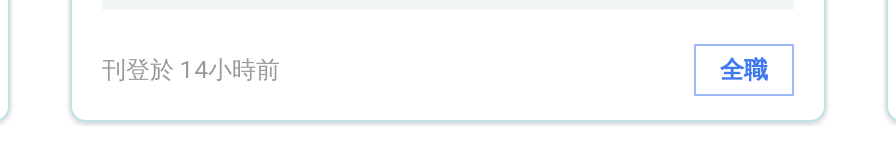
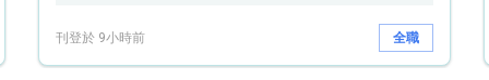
- 刊登於 14小時前
+ 刊登於 9小時前
